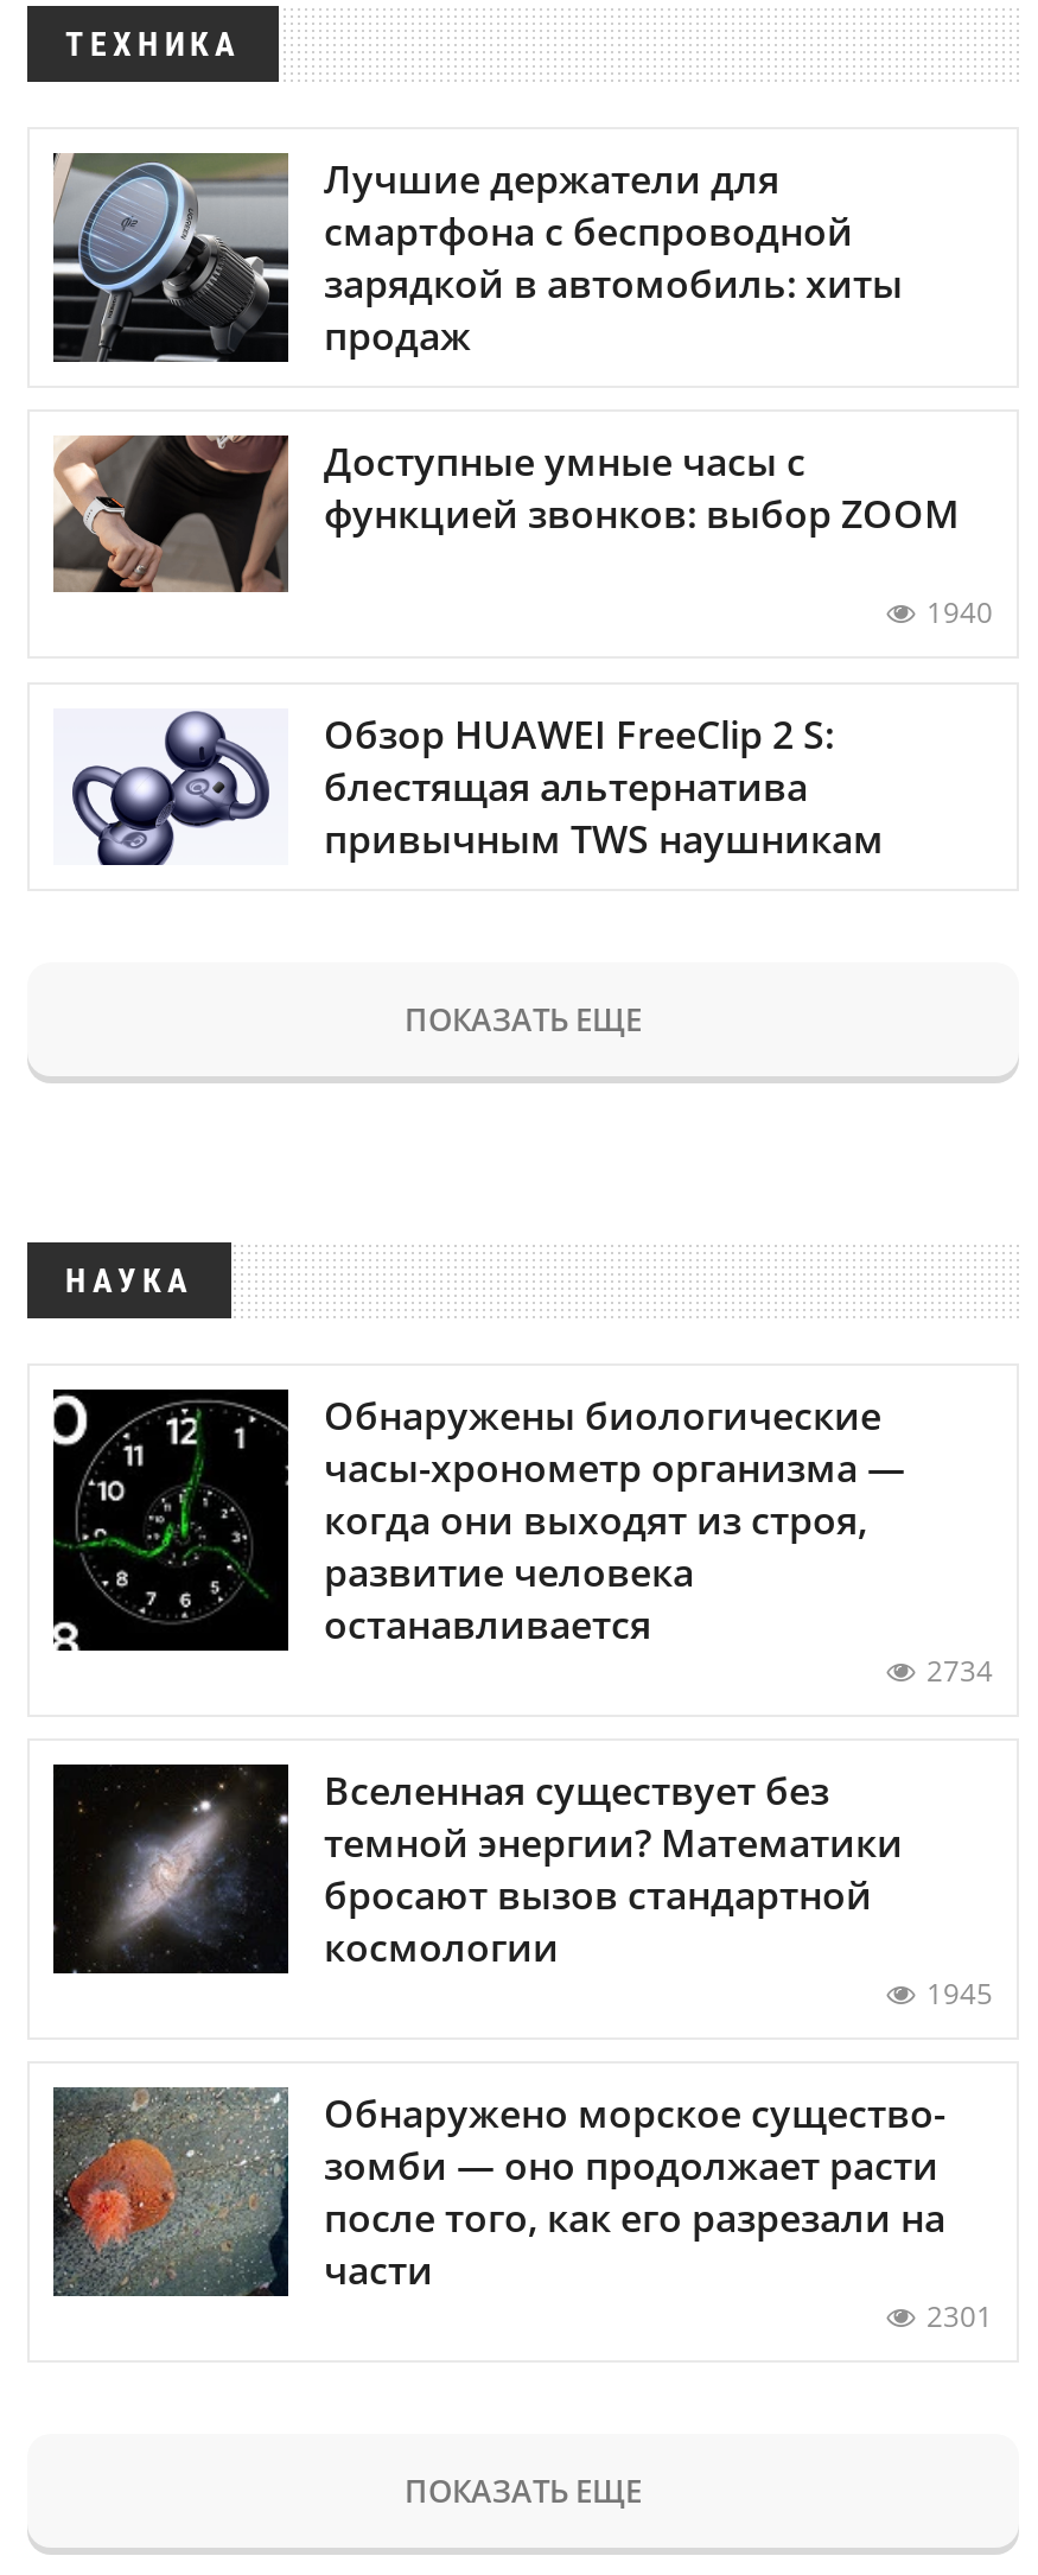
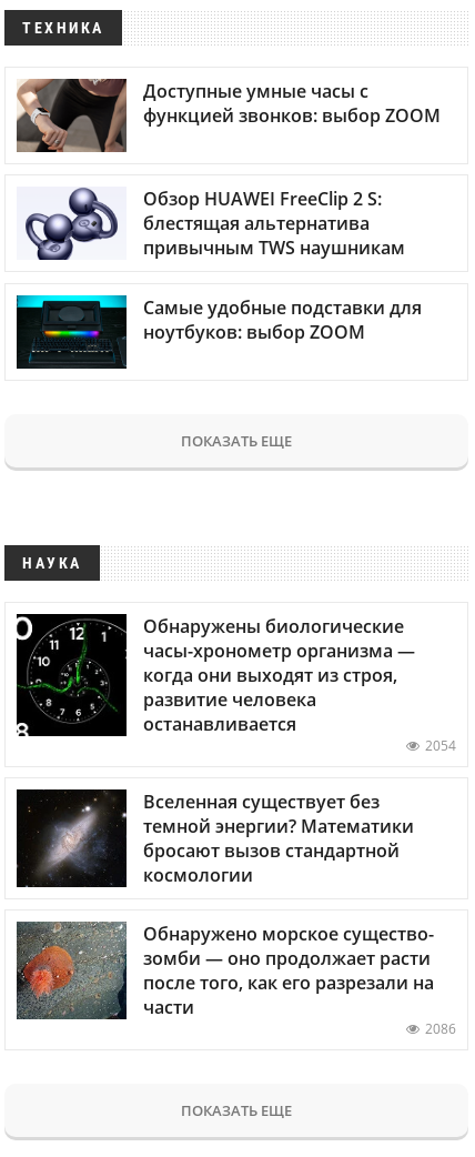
- [image]
- Лучшие держатели для
- смартфона с беспроводной
- зарядкой в автомобиль: хиты
- продаж

moved up: [image] | Доступные умные часы с | функцией звонков: выбор ZOOM

- 1940

moved up: [image] | Обзор HUAWEI FreeClip 2 S: | блестящая альтернатива | привычным TWS наушникам

+ [image]
+ Самые удобные подставки для
+ ноутбуков: выбор ZOOM

- 2734
+ 2054

- 1945

- 2301
+ 2086
